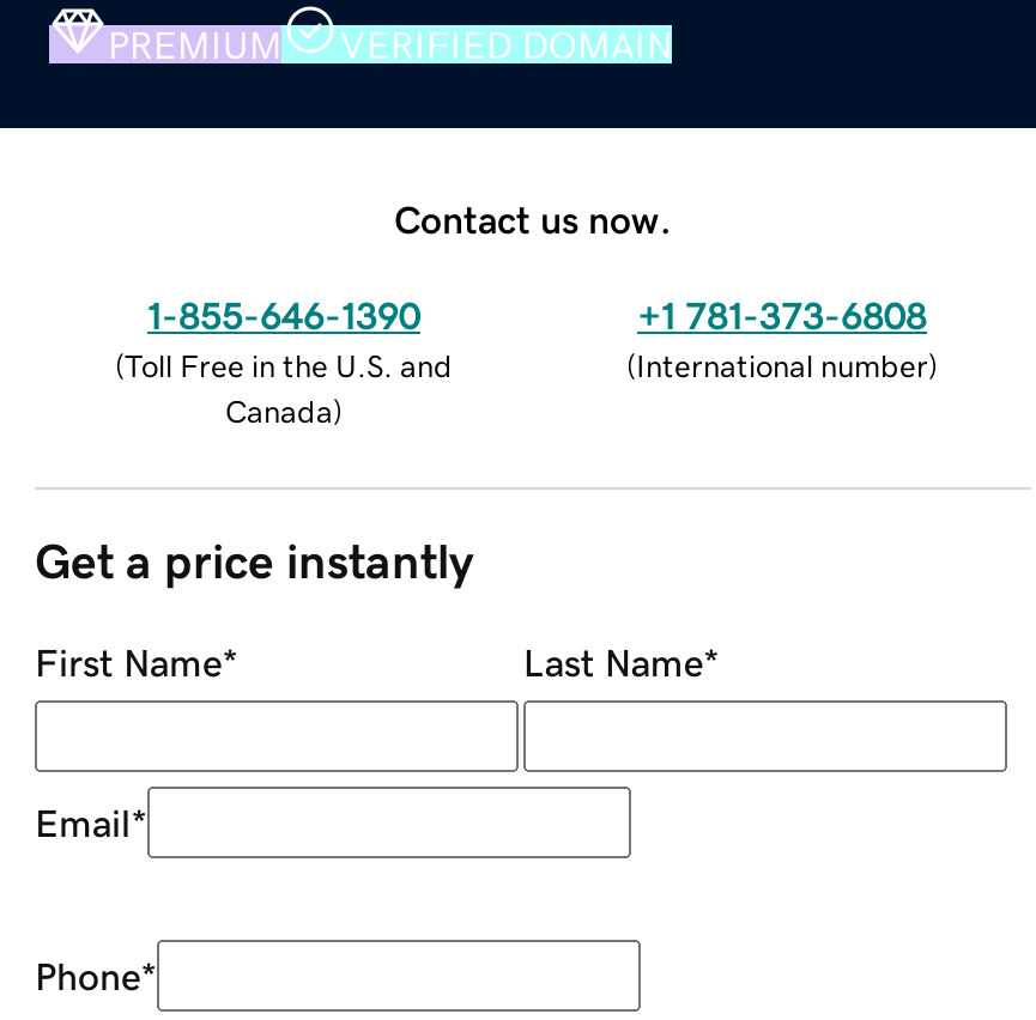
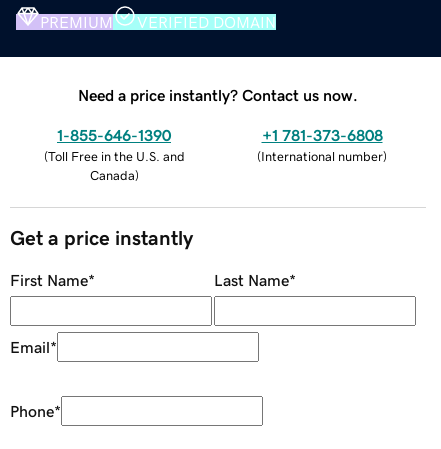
- Contact us now.
+ Need a price instantly? Contact us now.
